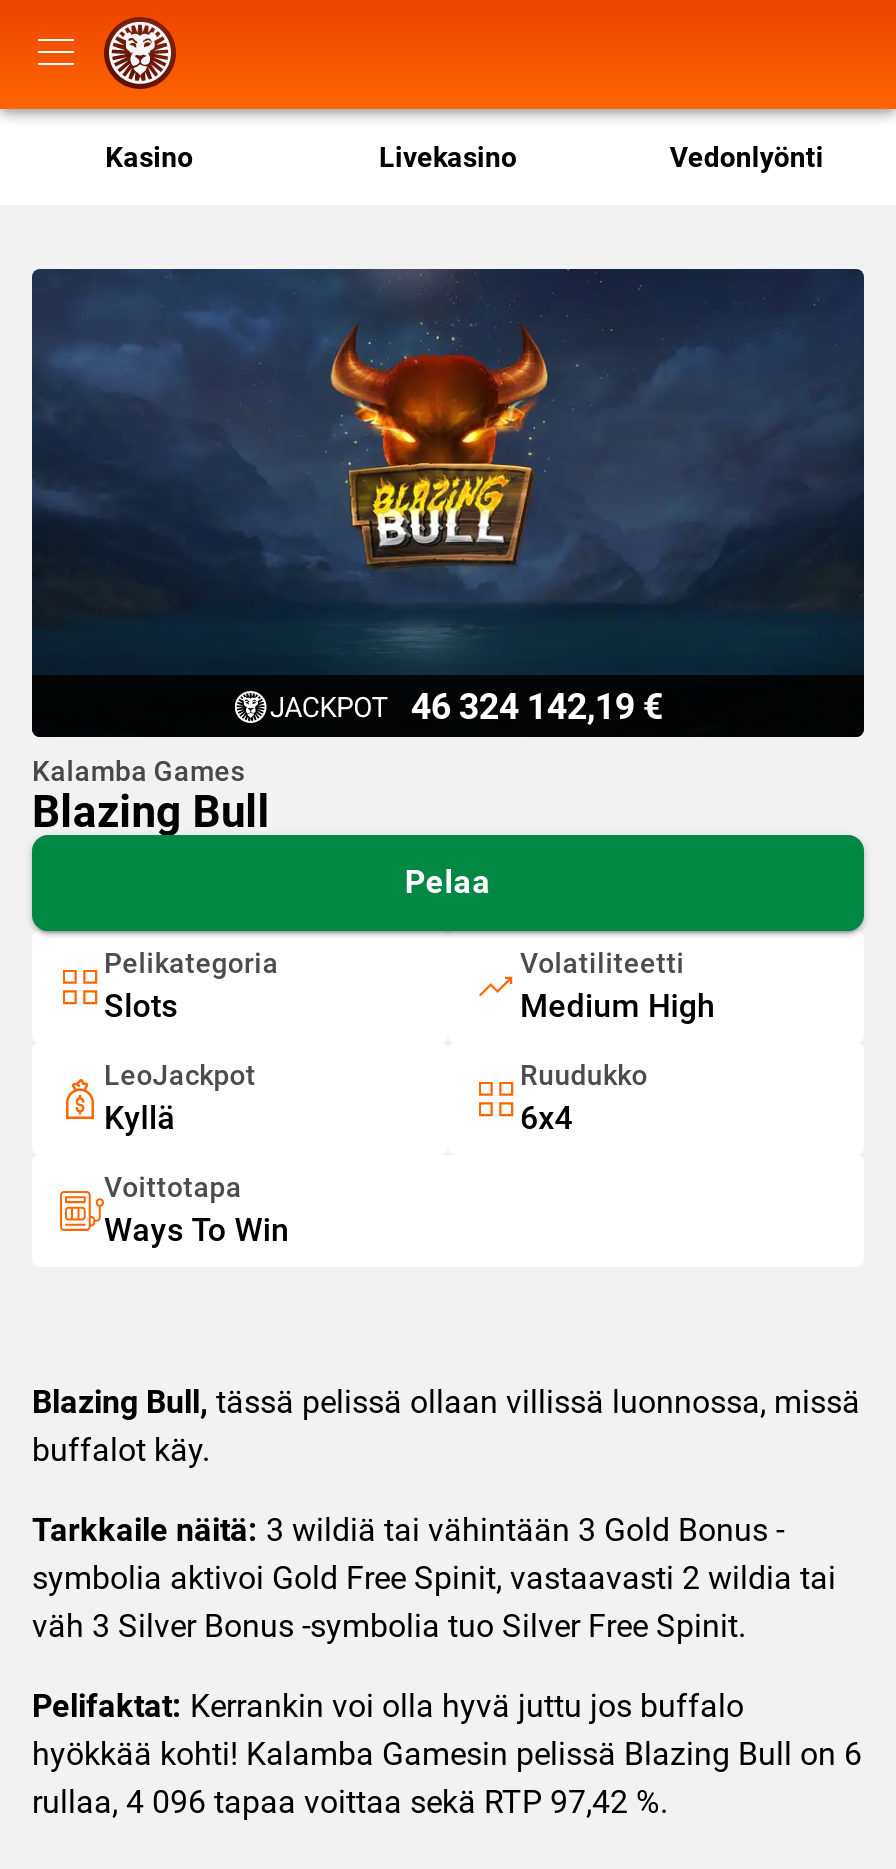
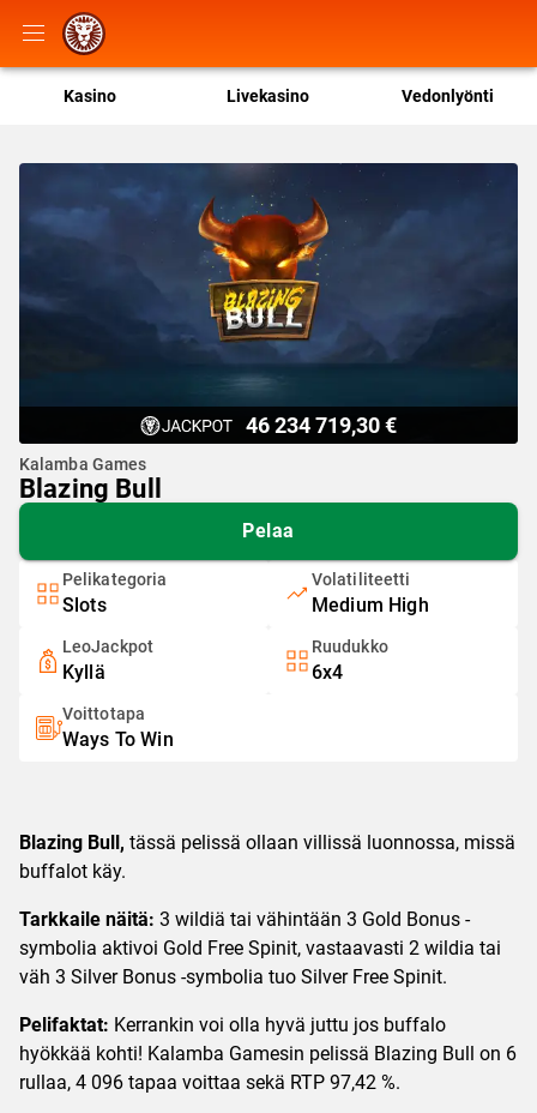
- 46 324 142,19 €
+ 46 234 719,30 €
